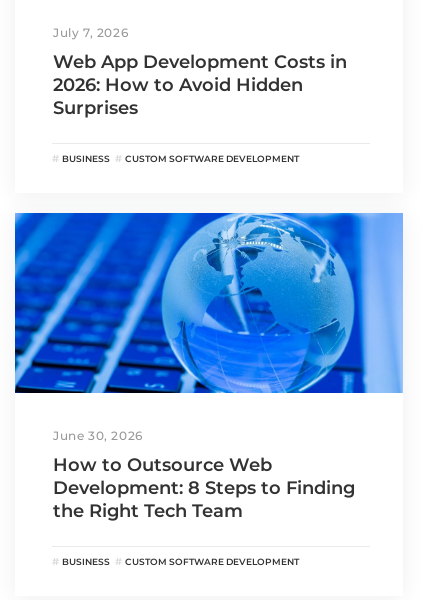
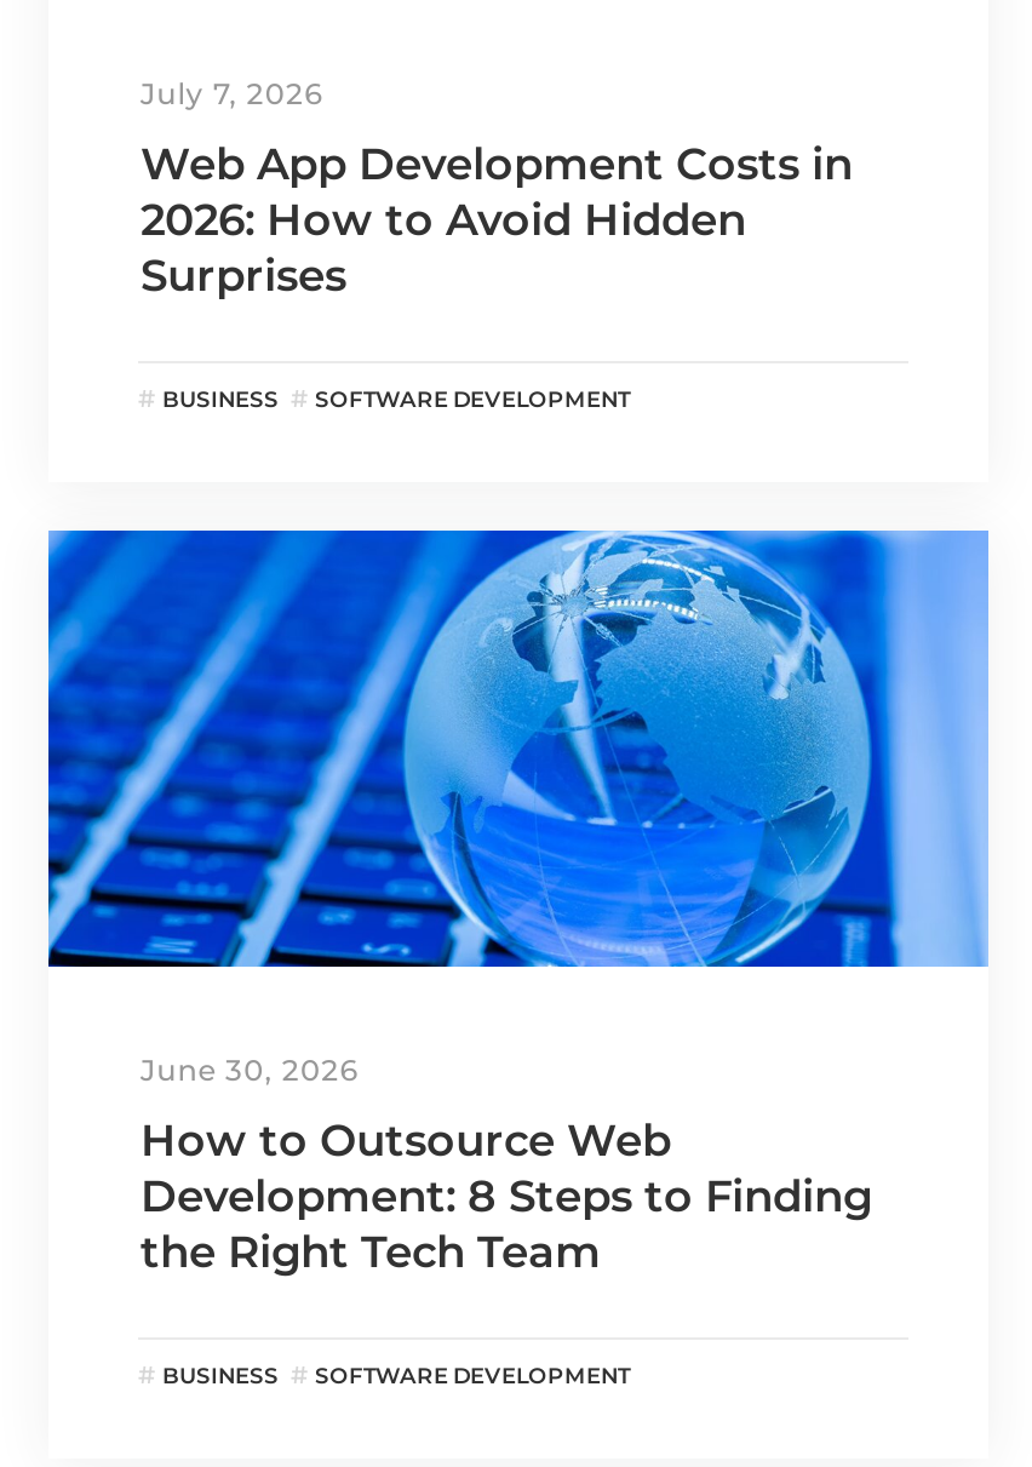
- CUSTOM SOFTWARE DEVELOPMENT
+ SOFTWARE DEVELOPMENT

- CUSTOM SOFTWARE DEVELOPMENT
+ SOFTWARE DEVELOPMENT
